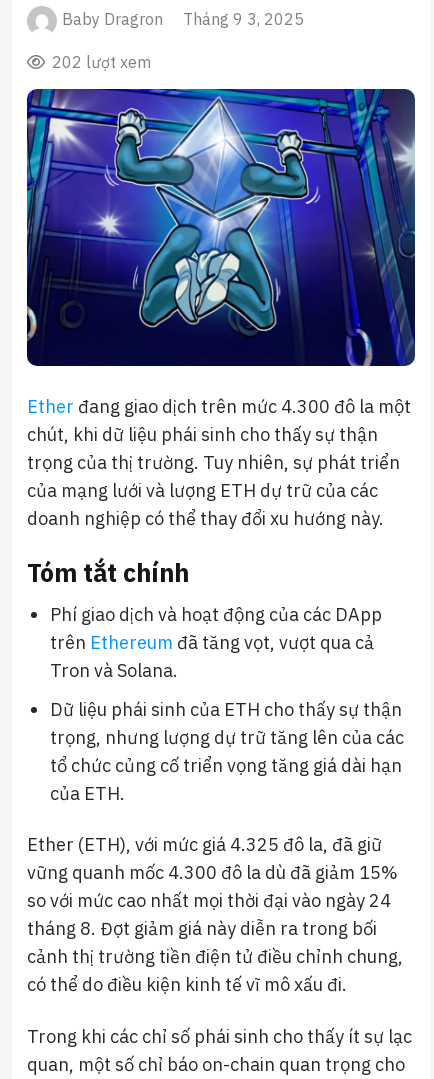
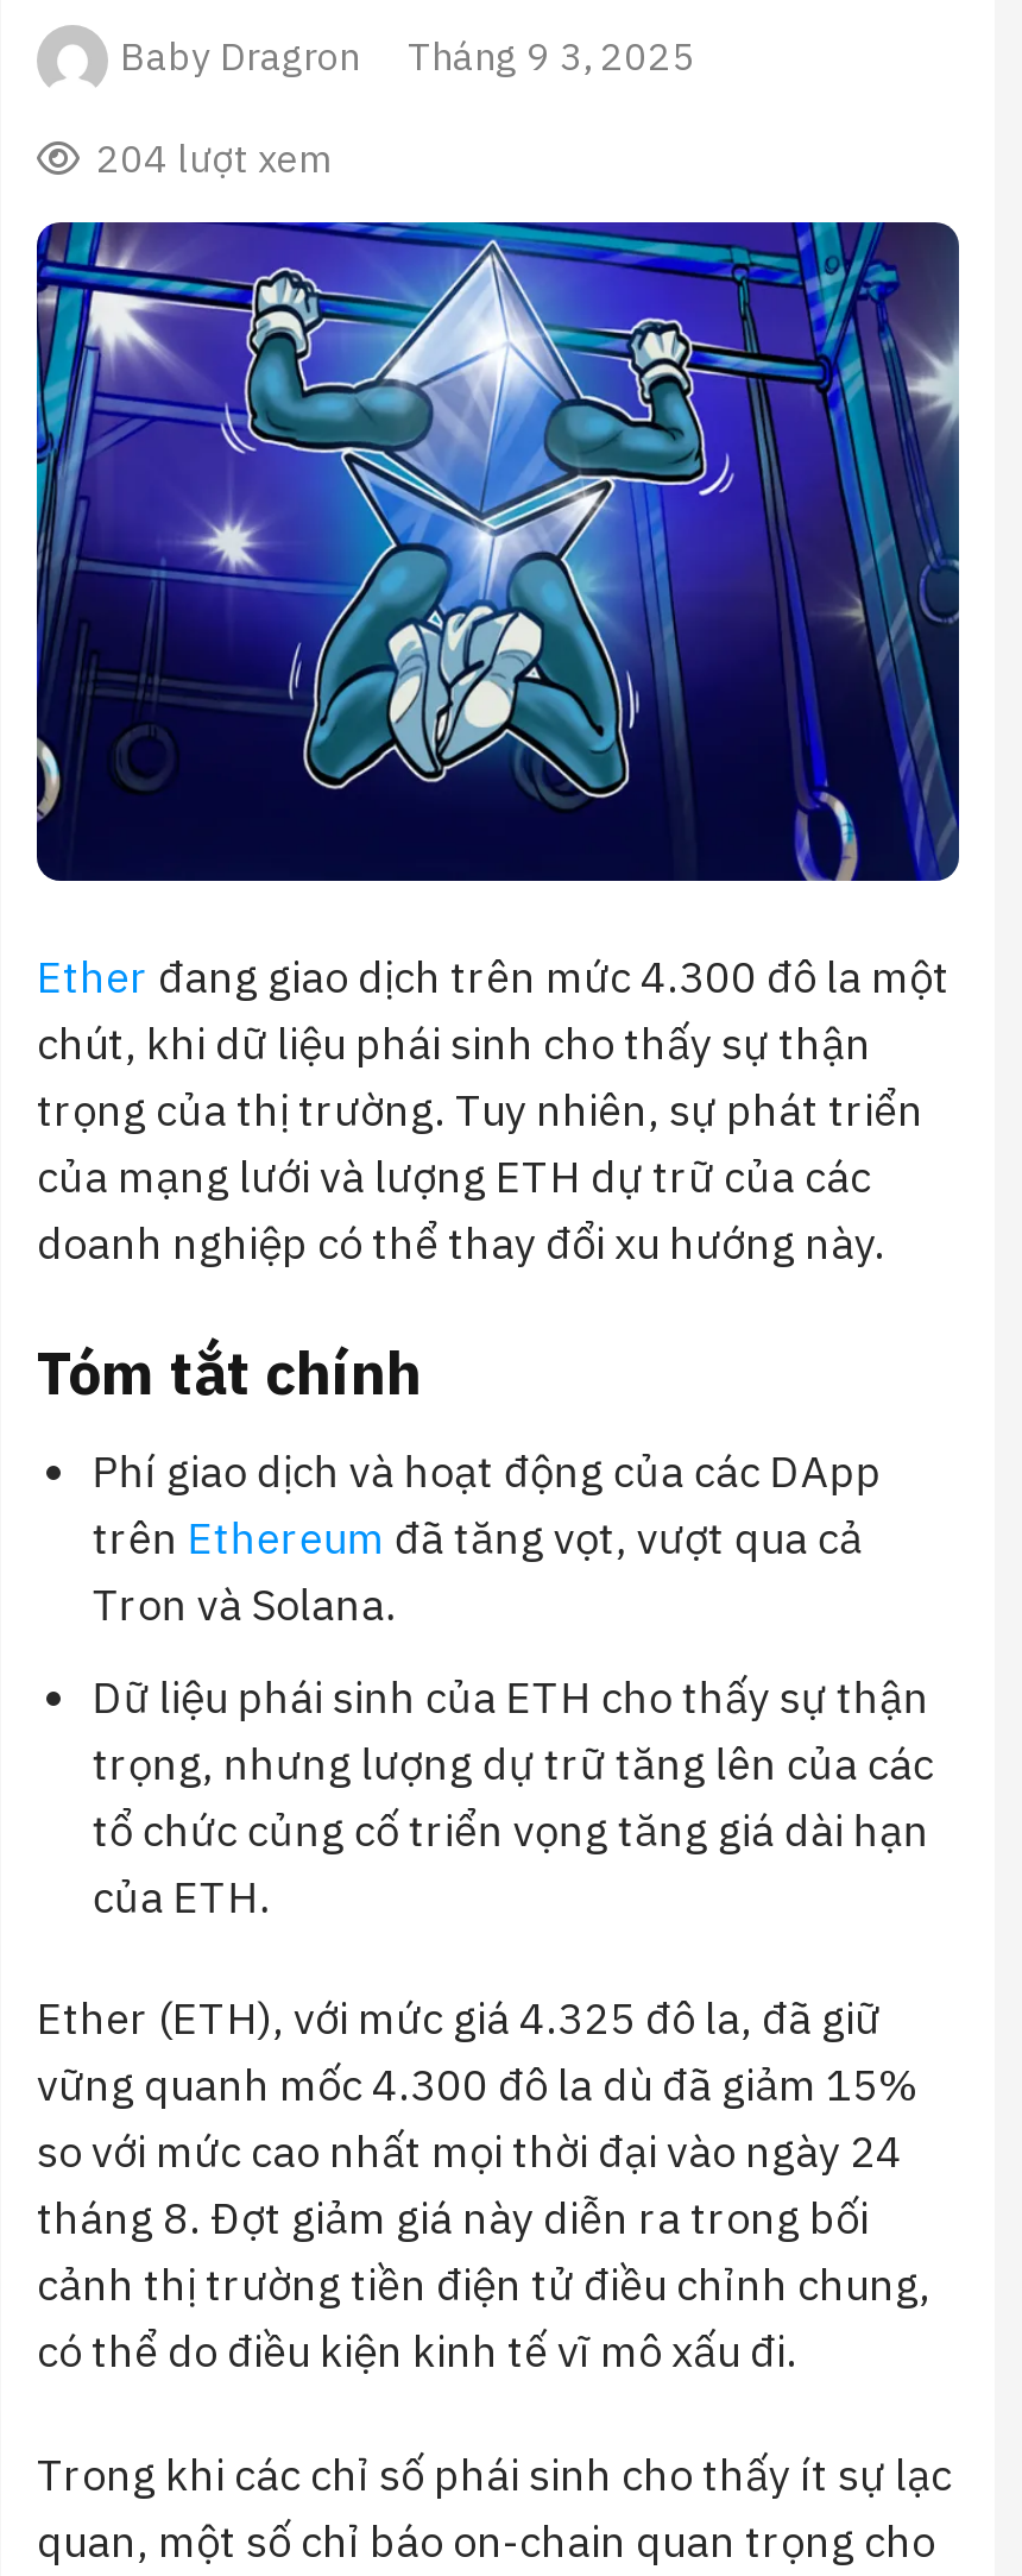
- 202 lượt xem
+ 204 lượt xem
